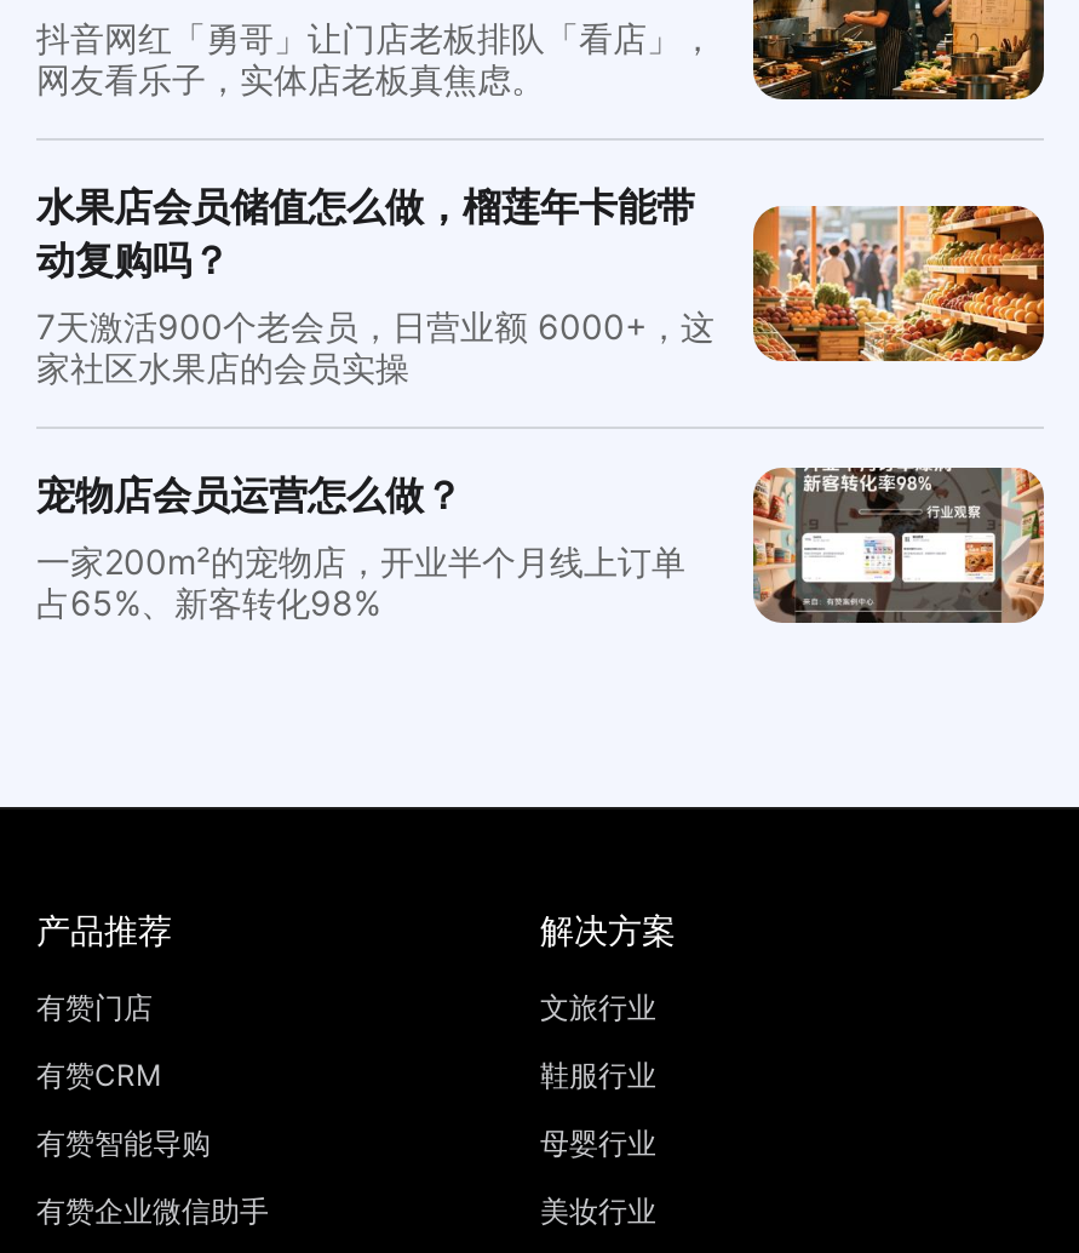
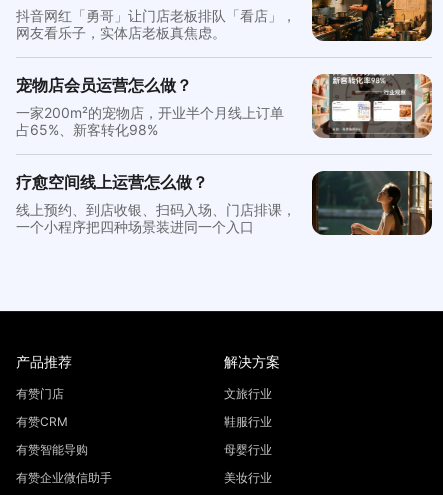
- [image]
- 水果店会员储值怎么做，榴莲年卡能带
- 动复购吗？
- 7天激活900个老会员，日营业额 6000+，这
- 家社区水果店的会员实操

moved up: 宠物店会员运营怎么做？ | 占65%、新客转化98%

+ [image]
+ 疗愈空间线上运营怎么做？
+ 线上预约、到店收银、扫码入场、门店排课，
+ 一个小程序把四种场景装进同一个入口
